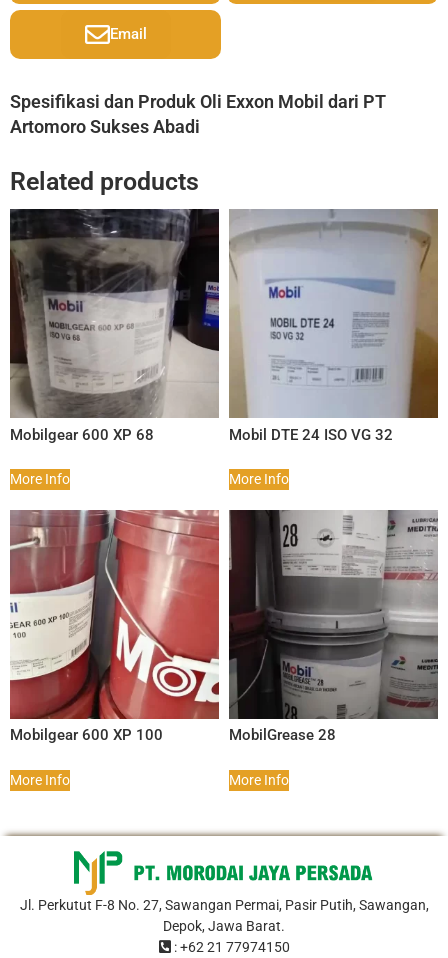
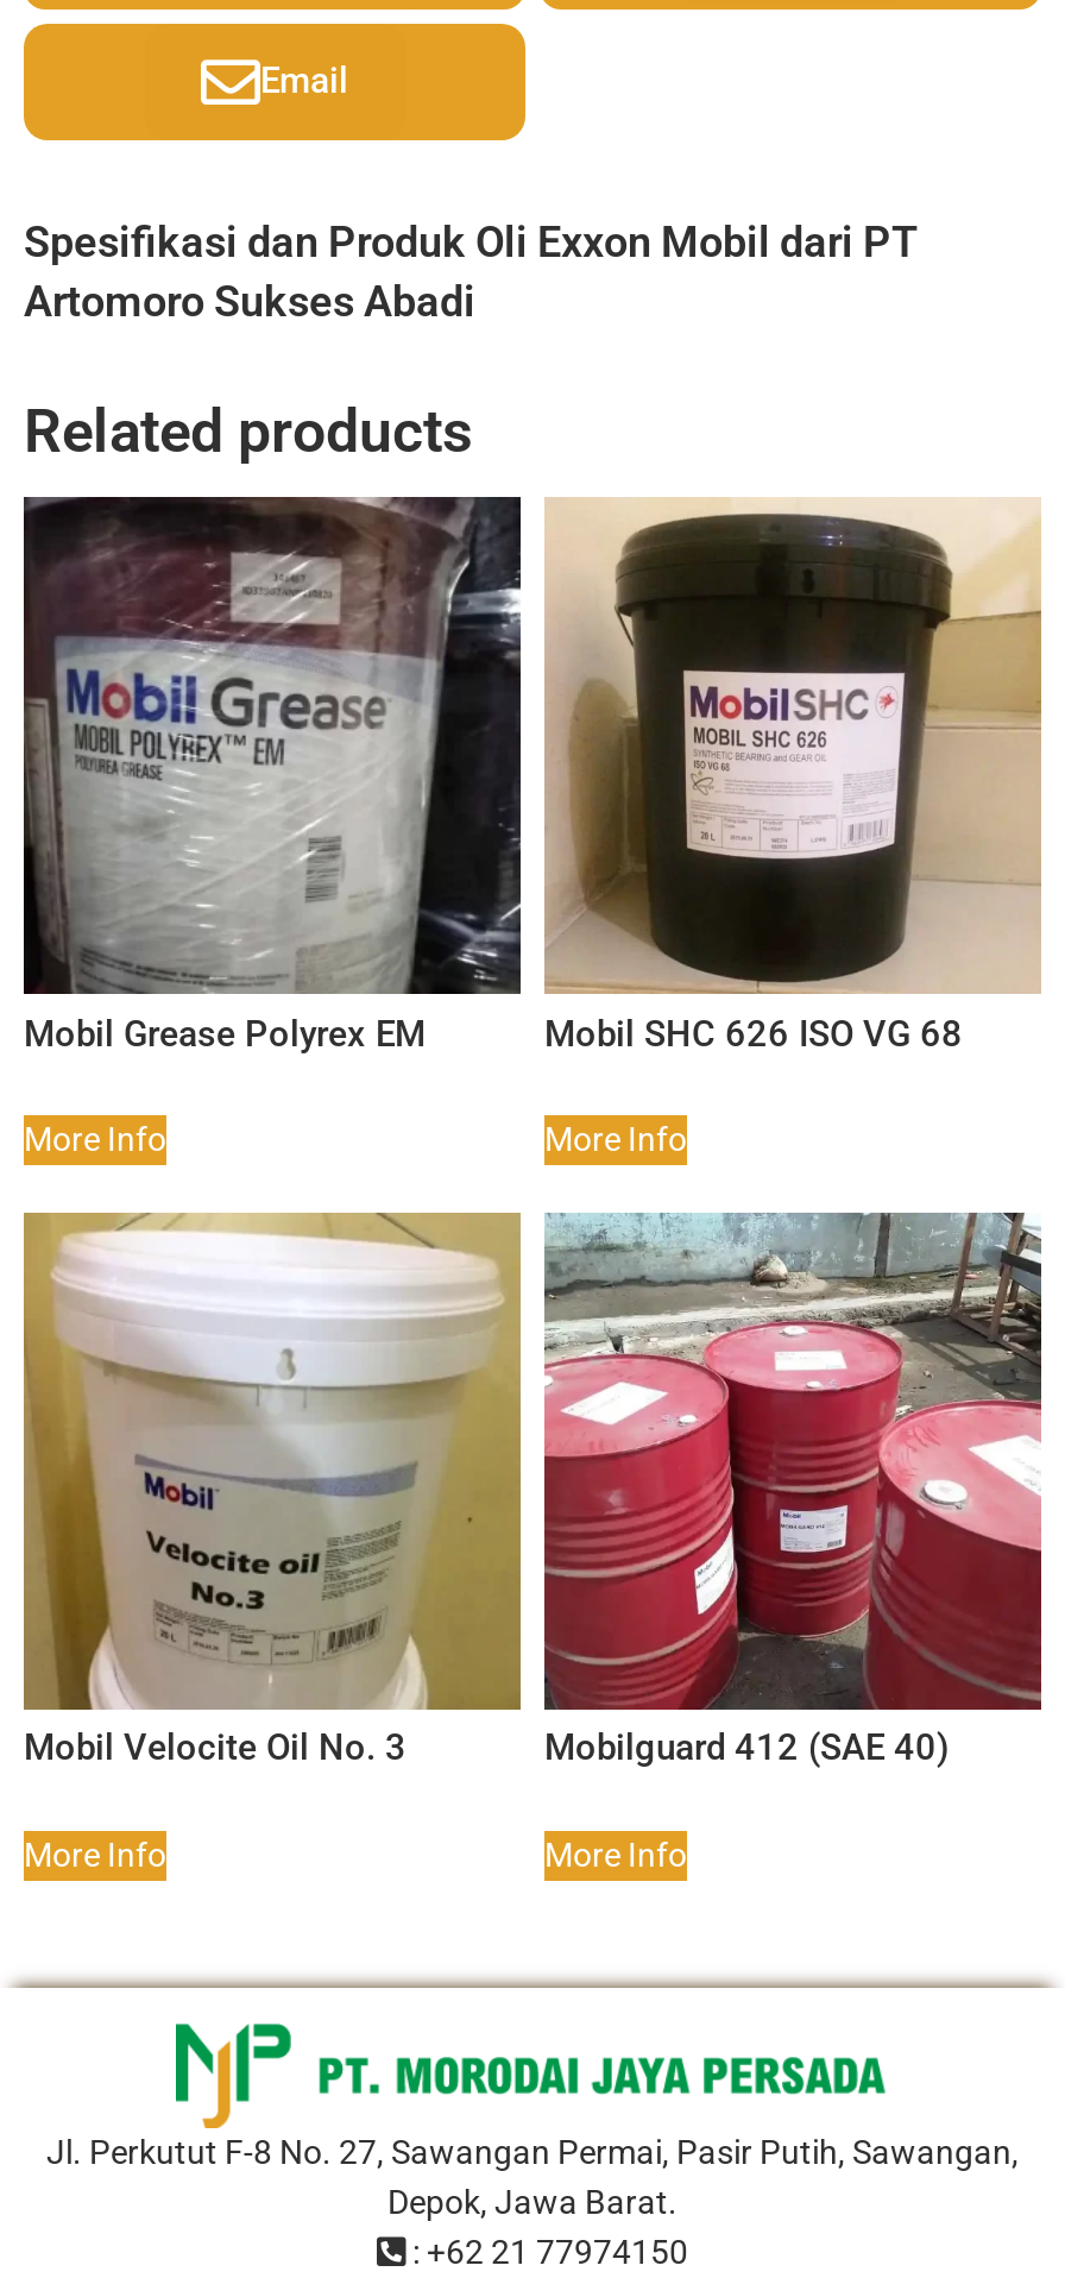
- [image]
- Mobilgear 600 XP 68
+ [image]
+ Mobil Grease Polyrex EM

- [image]
- Mobil DTE 24 ISO VG 32
+ [image]
+ Mobil SHC 626 ISO VG 68

- [image]
- Mobilgear 600 XP 100
+ [image]
+ Mobil Velocite Oil No. 3

- [image]
- MobilGrease 28
+ [image]
+ Mobilguard 412 (SAE 40)
